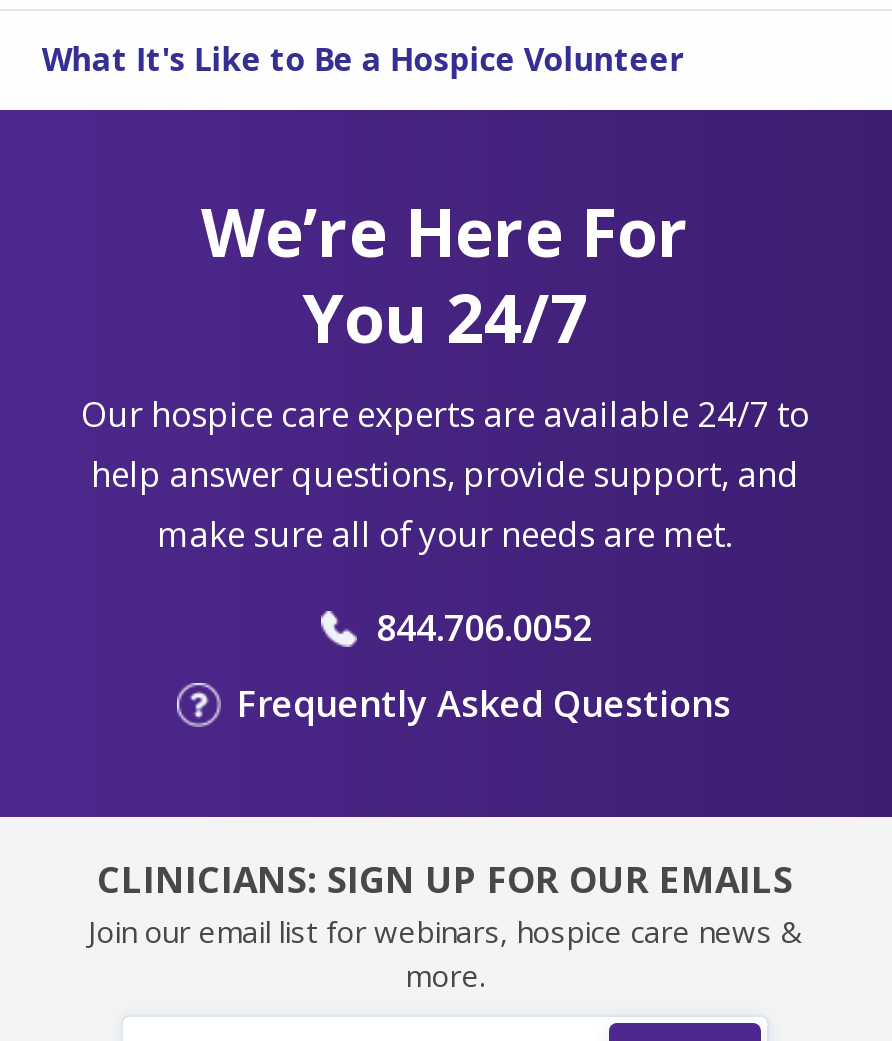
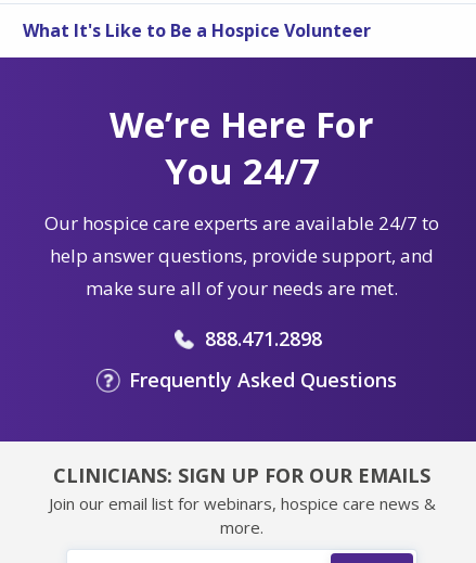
- 844.706.0052
+ 888.471.2898
